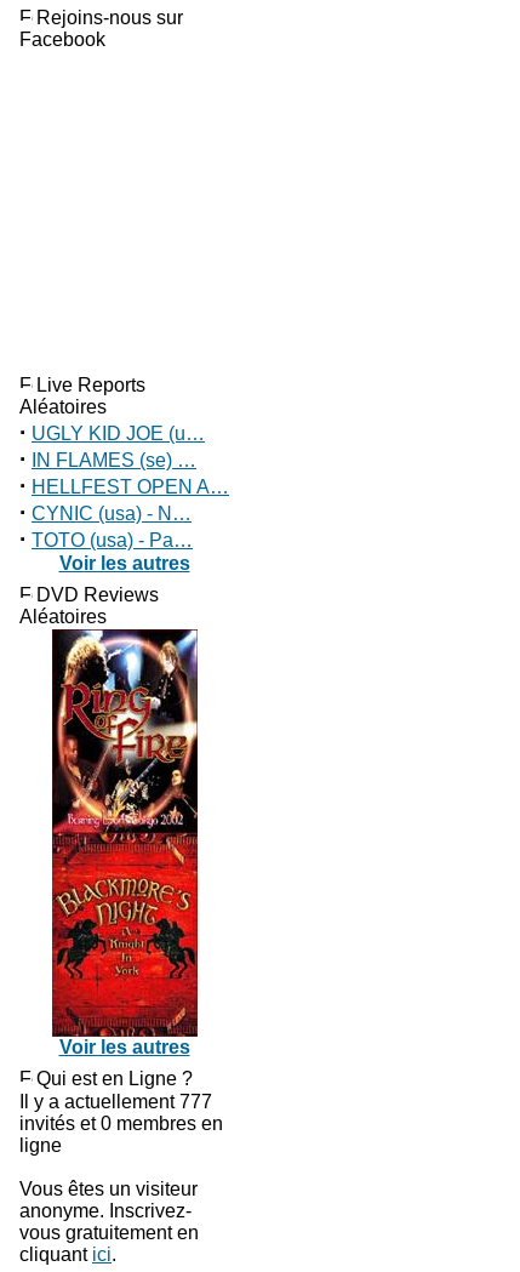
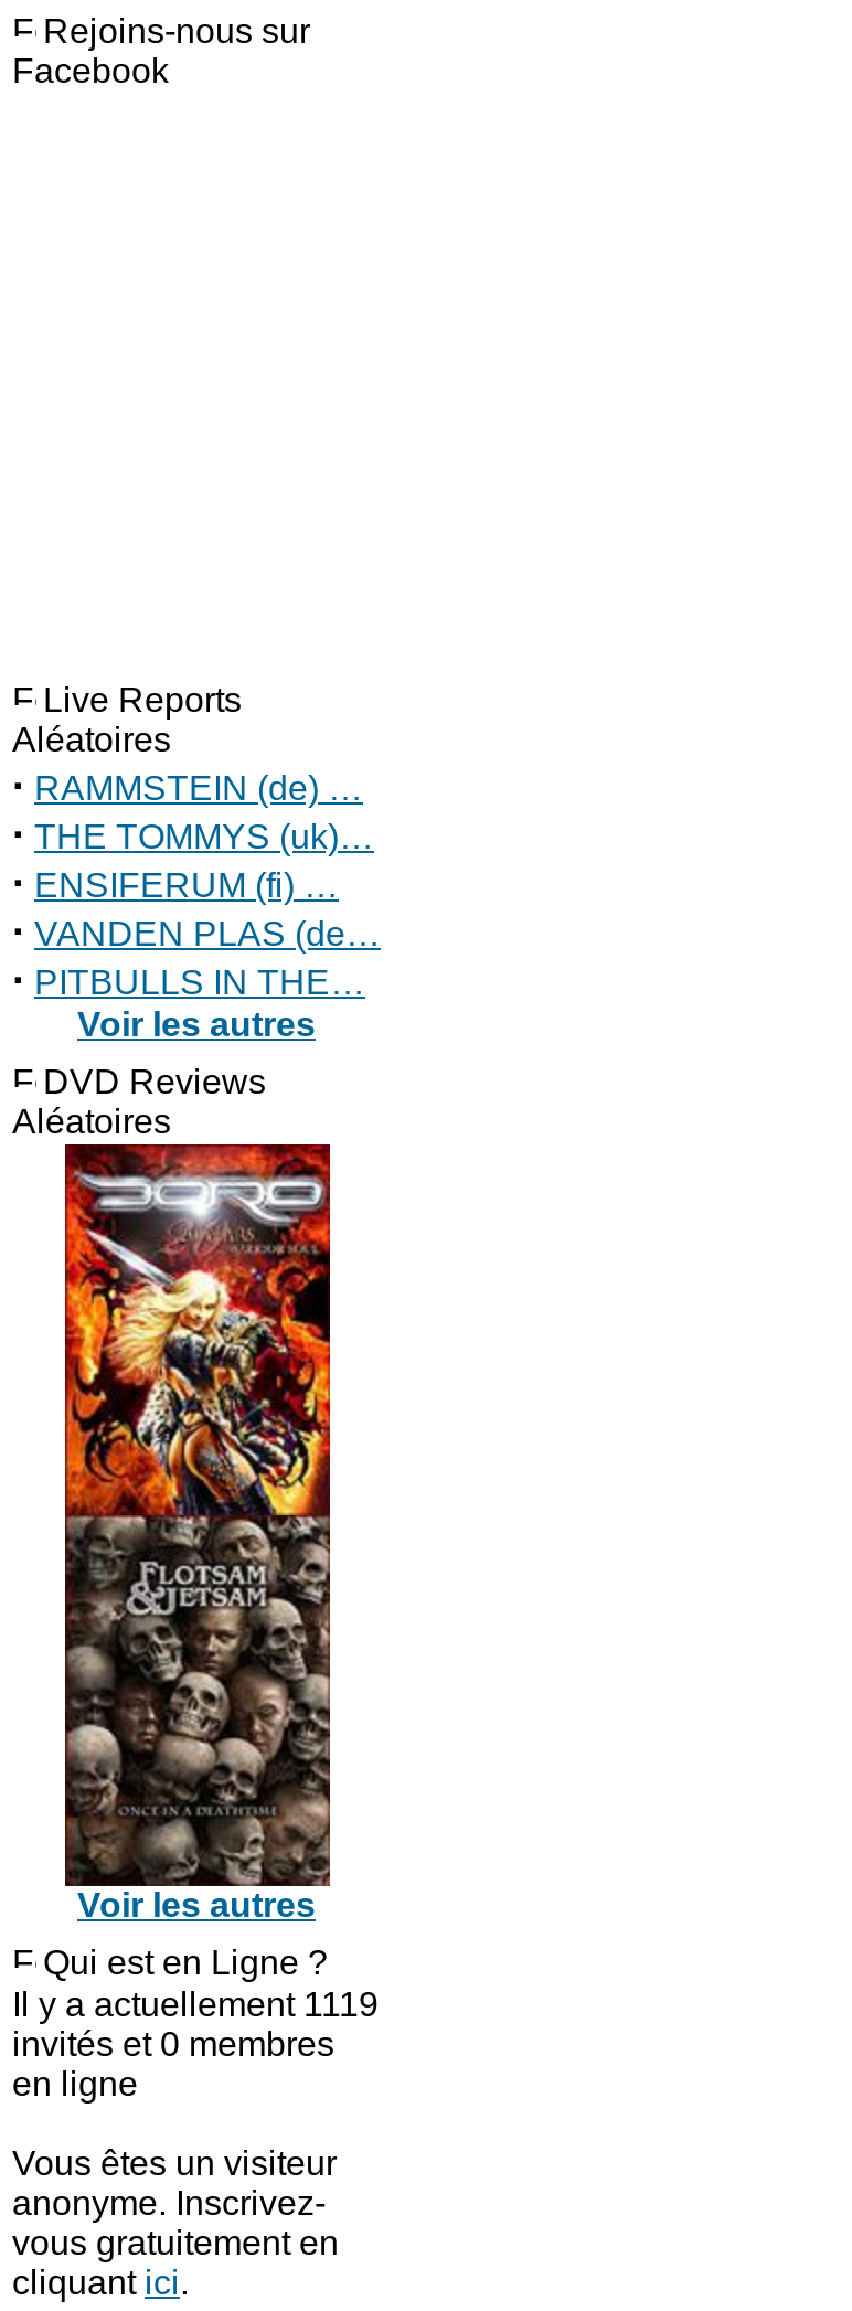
- · UGLY KID JOE (u…
- · IN FLAMES (se) …
- · HELLFEST OPEN A…
- · CYNIC (usa) - N…
- · TOTO (usa) - Pa…
+ · RAMMSTEIN (de) …
+ · THE TOMMYS (uk)…
+ · ENSIFERUM (fi) …
+ · VANDEN PLAS (de…
+ · PITBULLS IN THE…

- [image]
+ [image]

- Il y a actuellement 777
- invités et 0 membres en
- ligne
+ Il y a actuellement 1119
+ invités et 0 membres
+ en ligne
